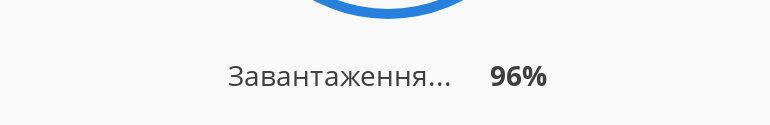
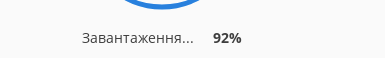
- Завантаження... 96%
+ Завантаження... 92%
